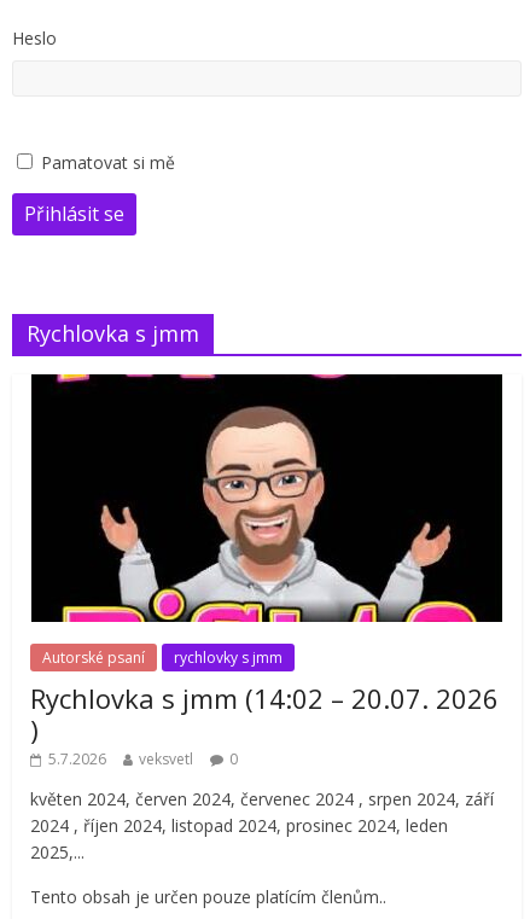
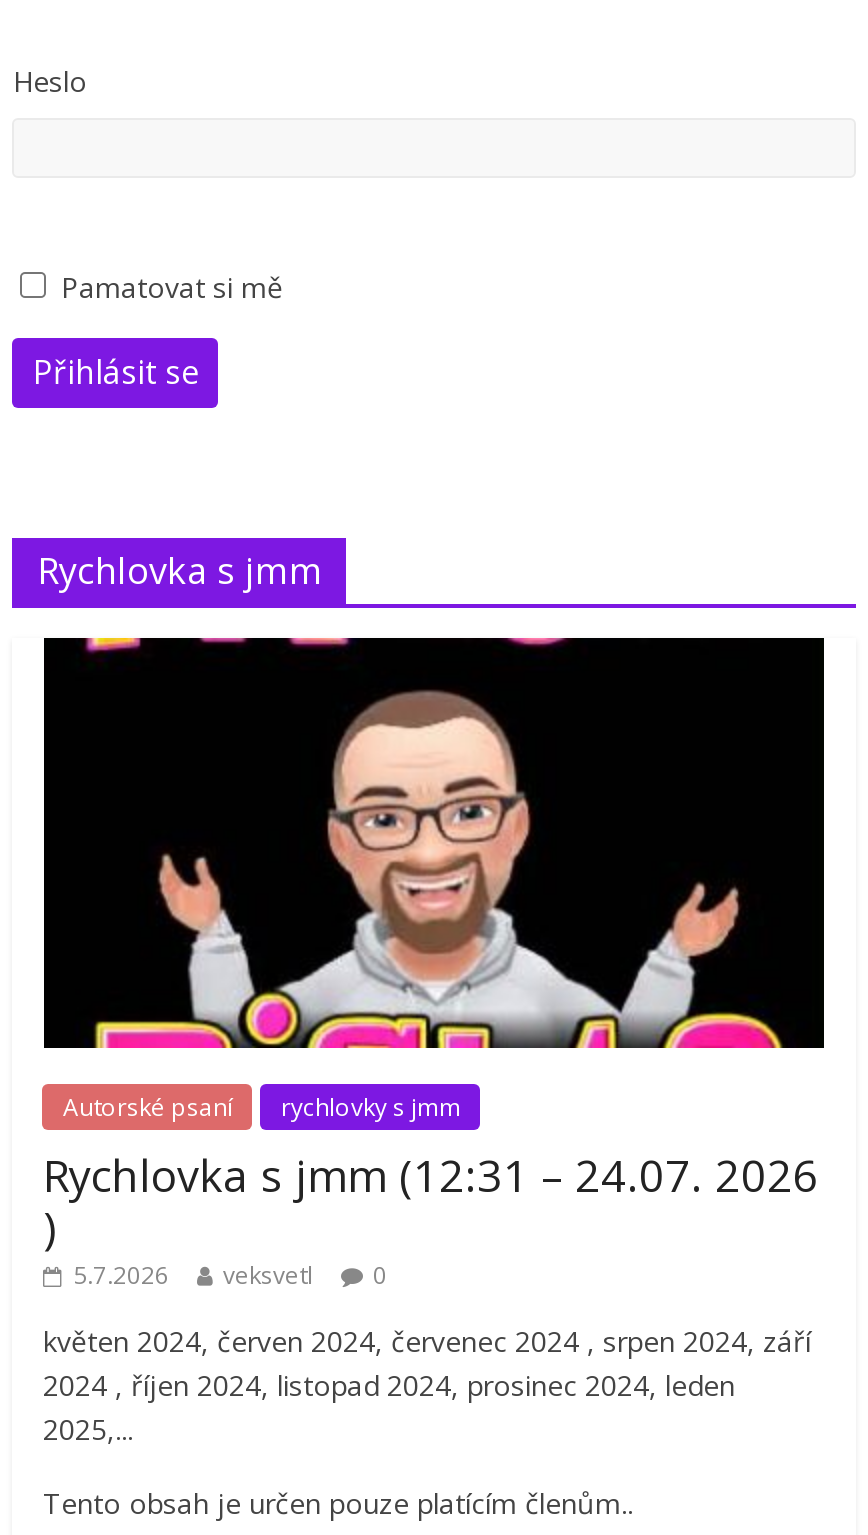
- Rychlovka s jmm (14:02 – 20.07. 2026
+ Rychlovka s jmm (12:31 – 24.07. 2026
